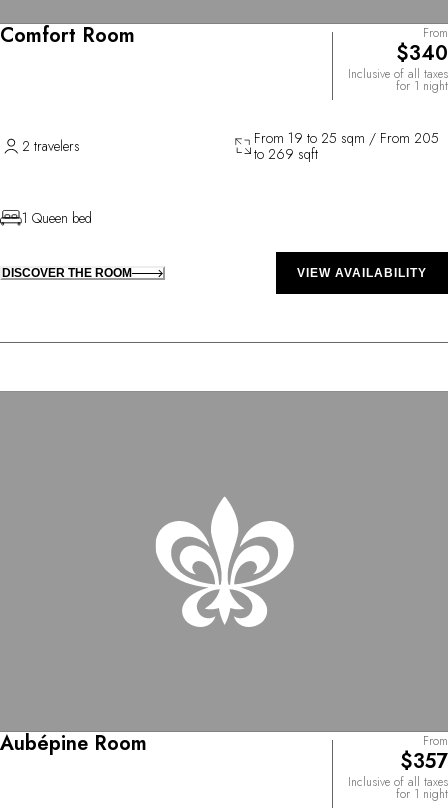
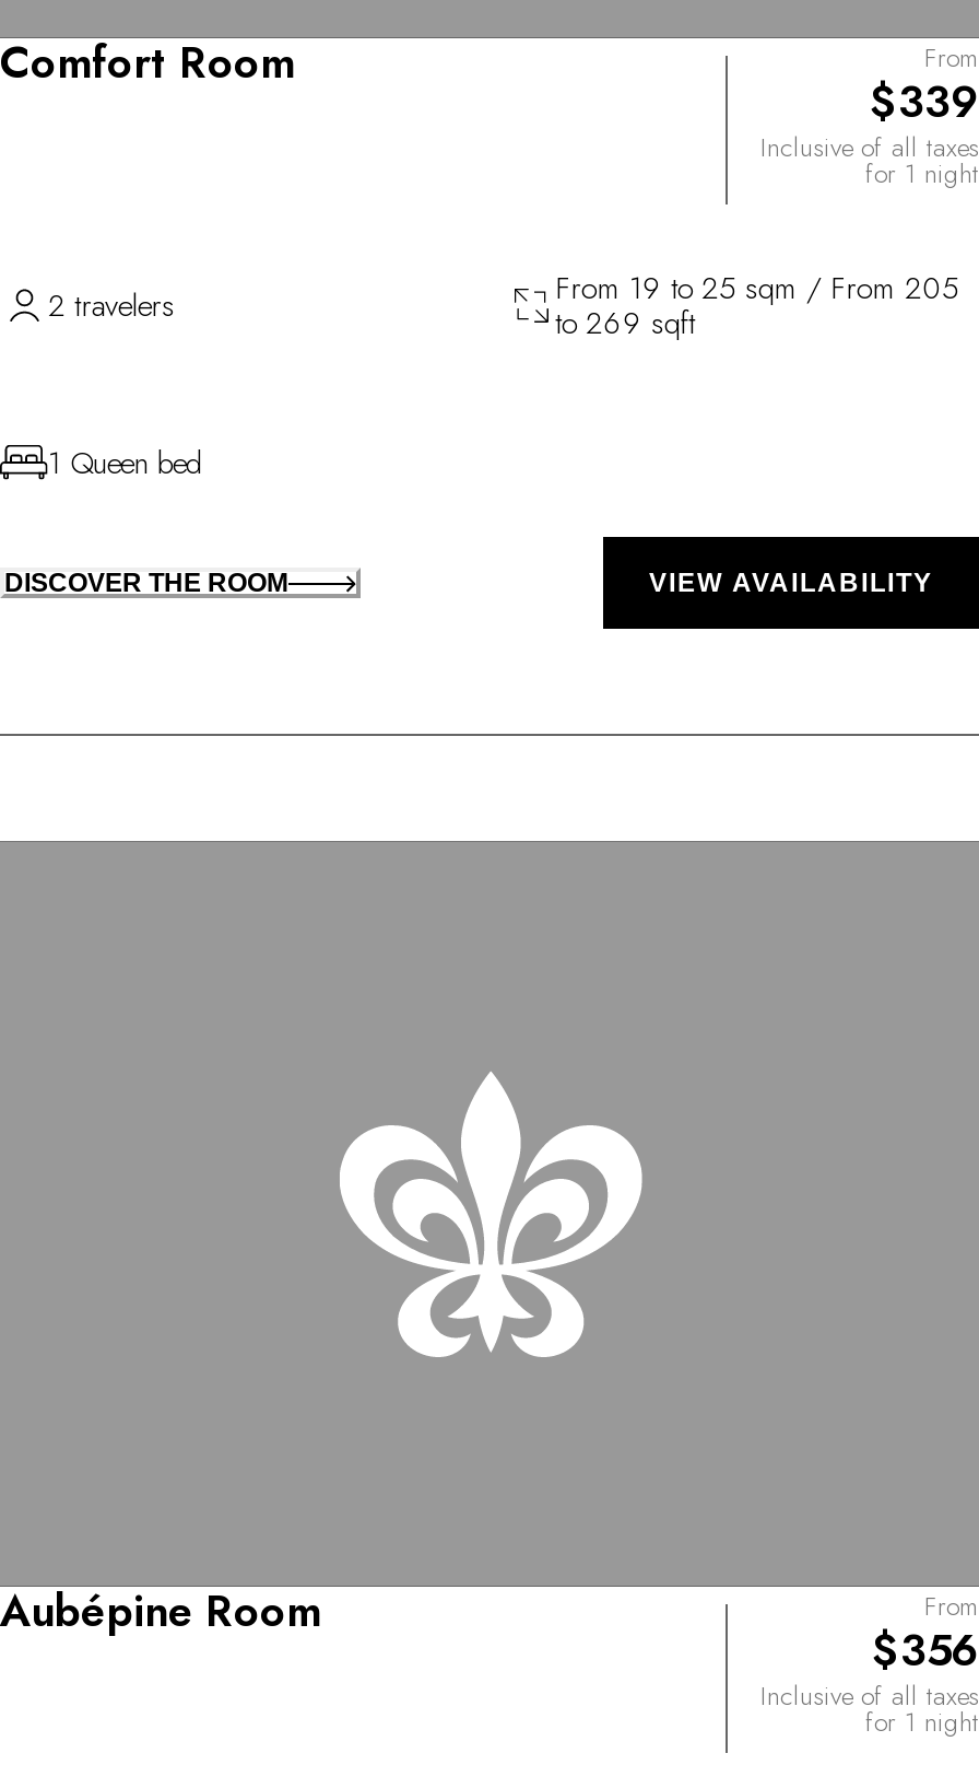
- $340
+ $339

- $357
+ $356
